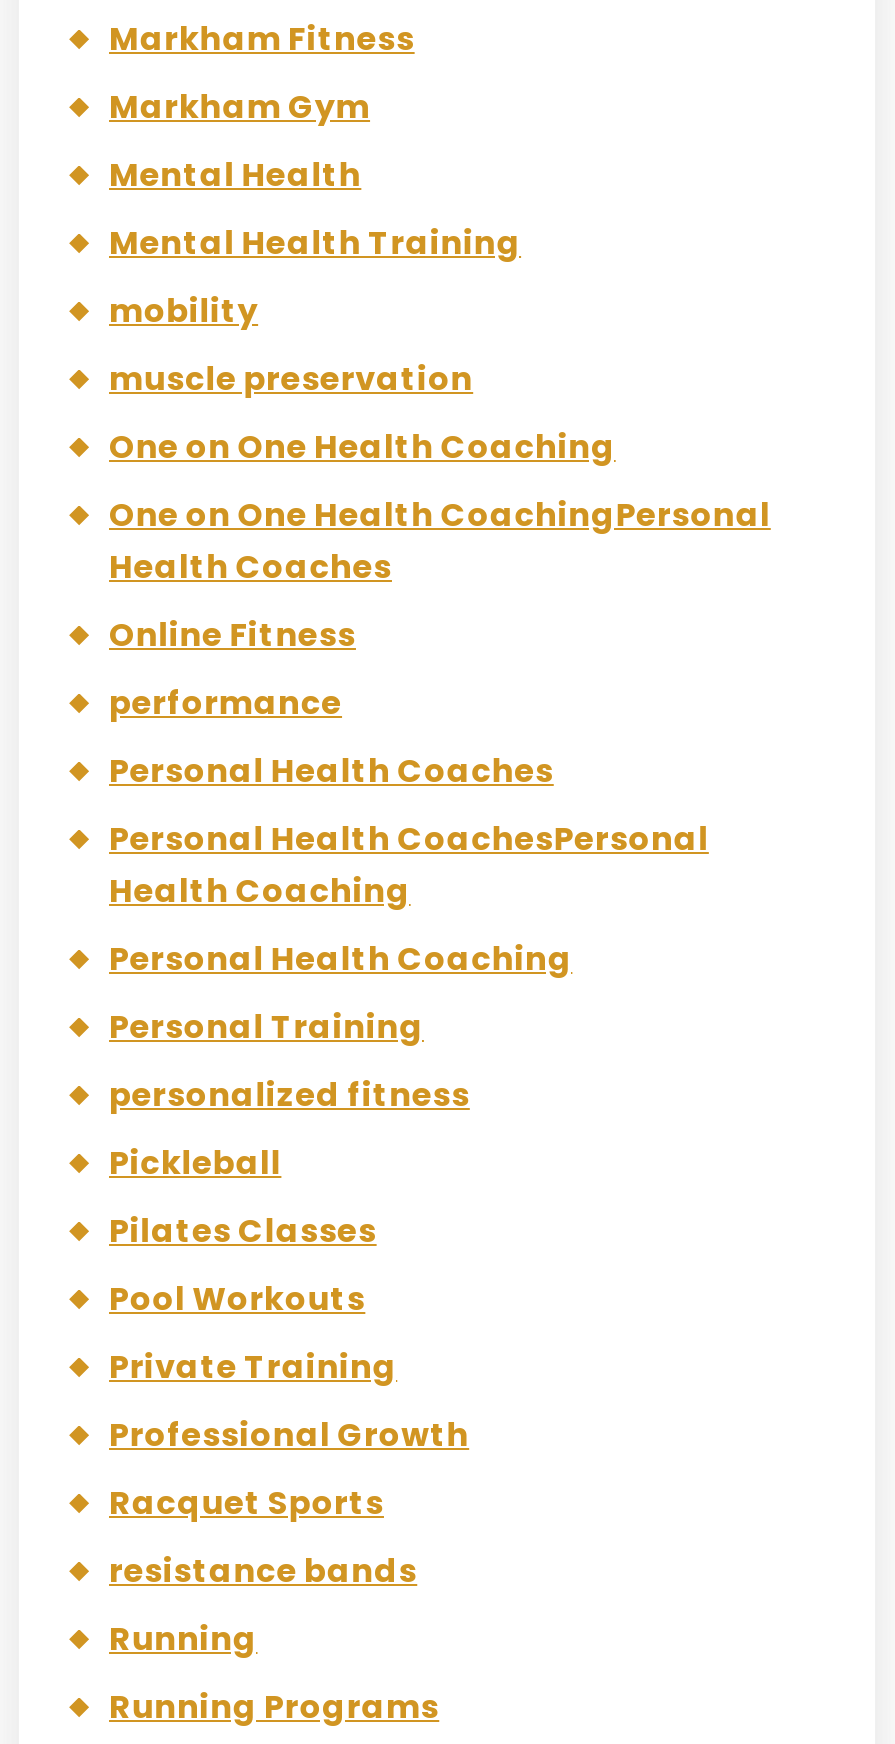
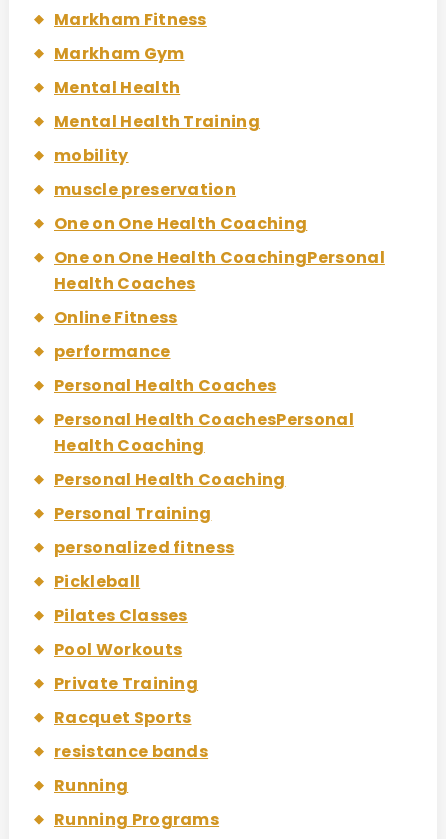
- Professional Growth
